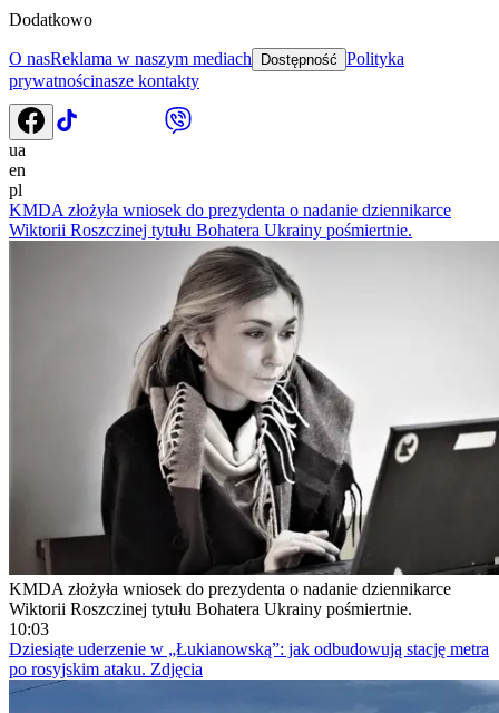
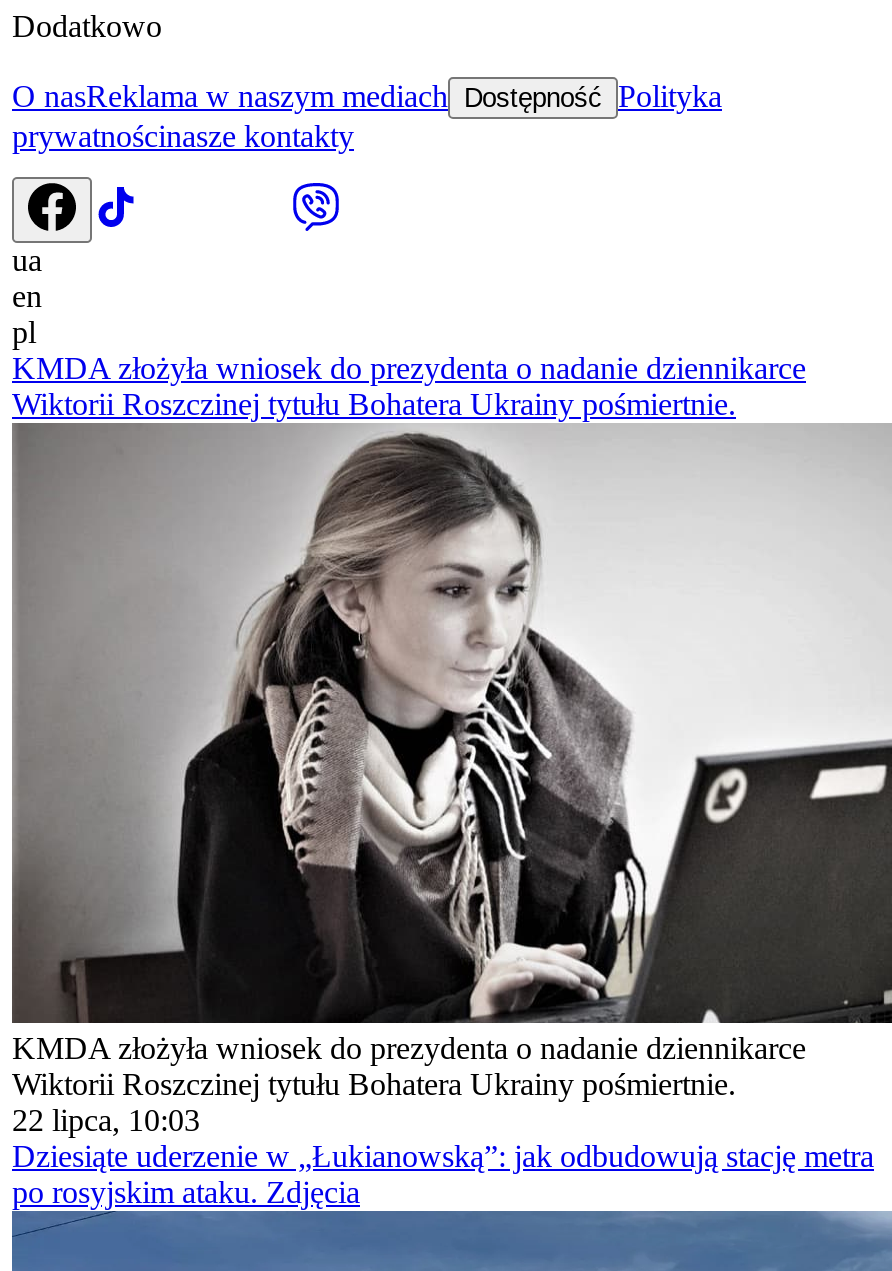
- 10:03
+ 22 lipca, 10:03
